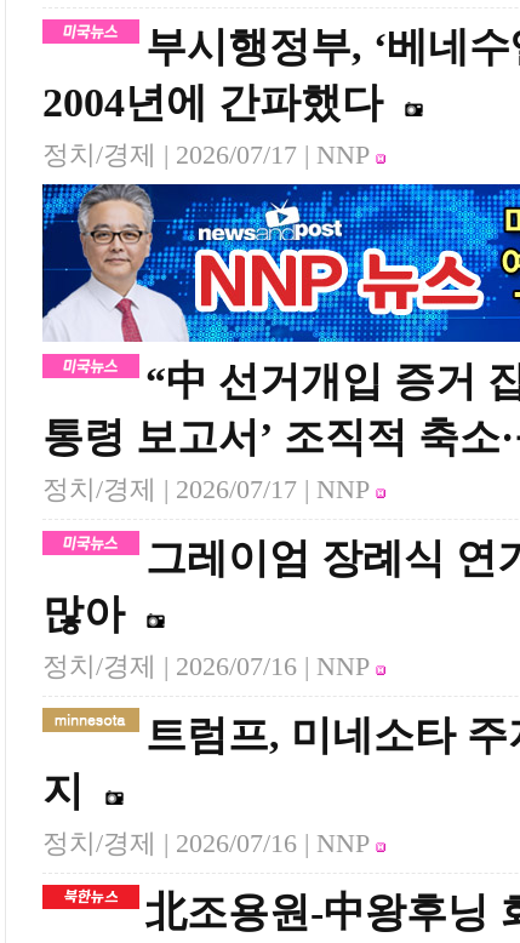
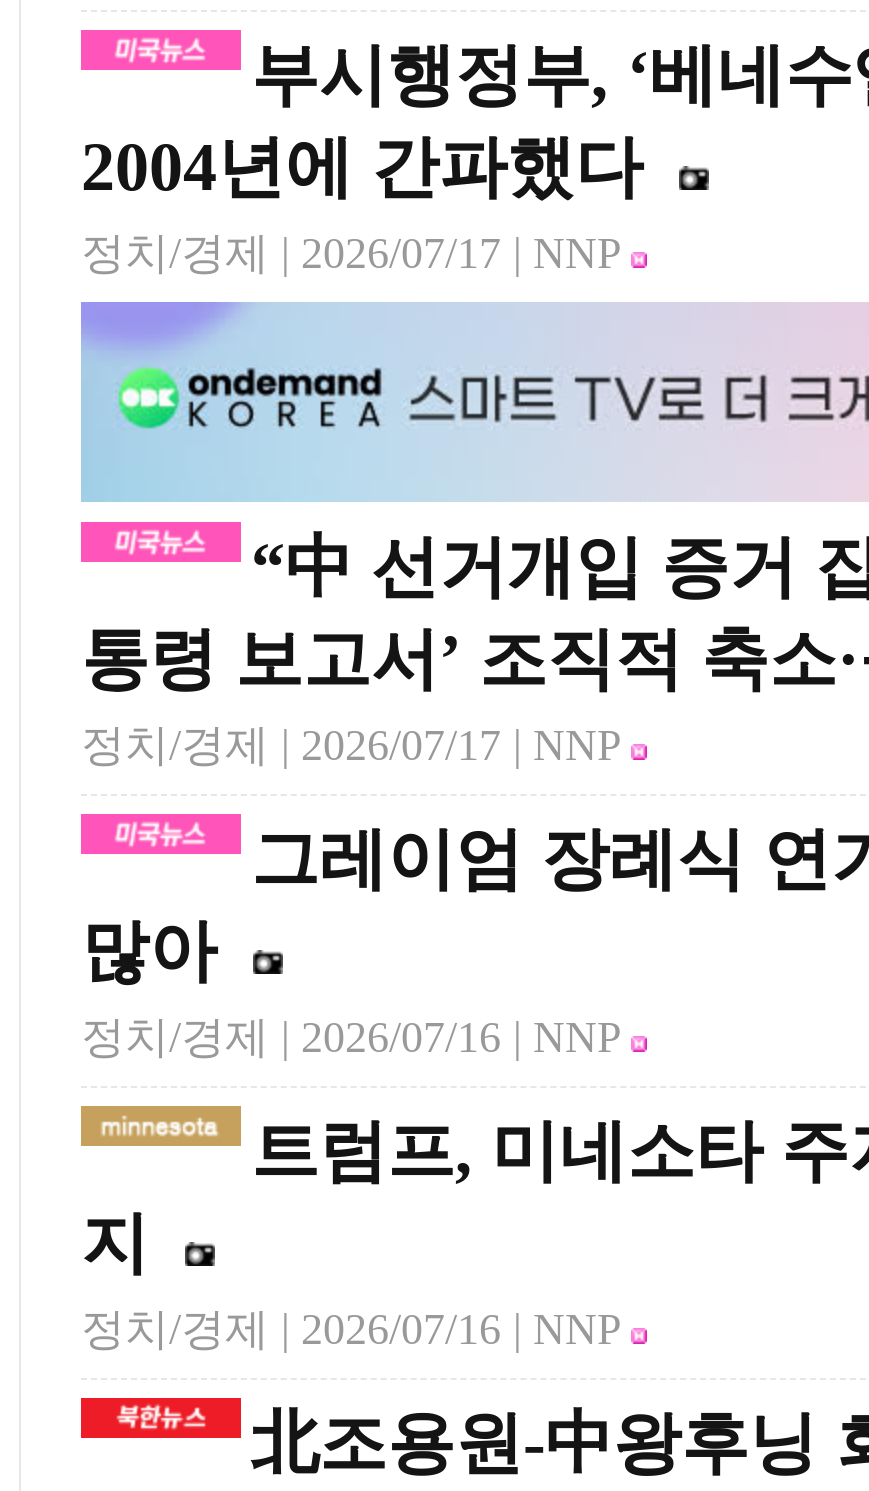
- [image]
+ [image]
